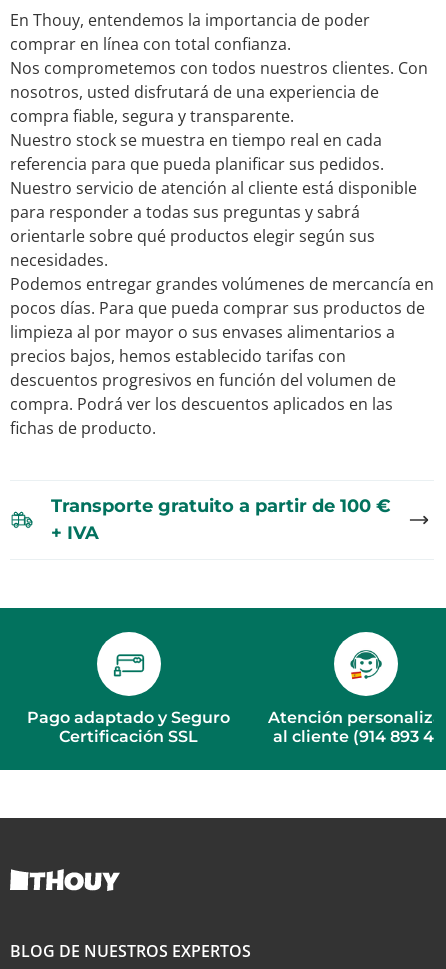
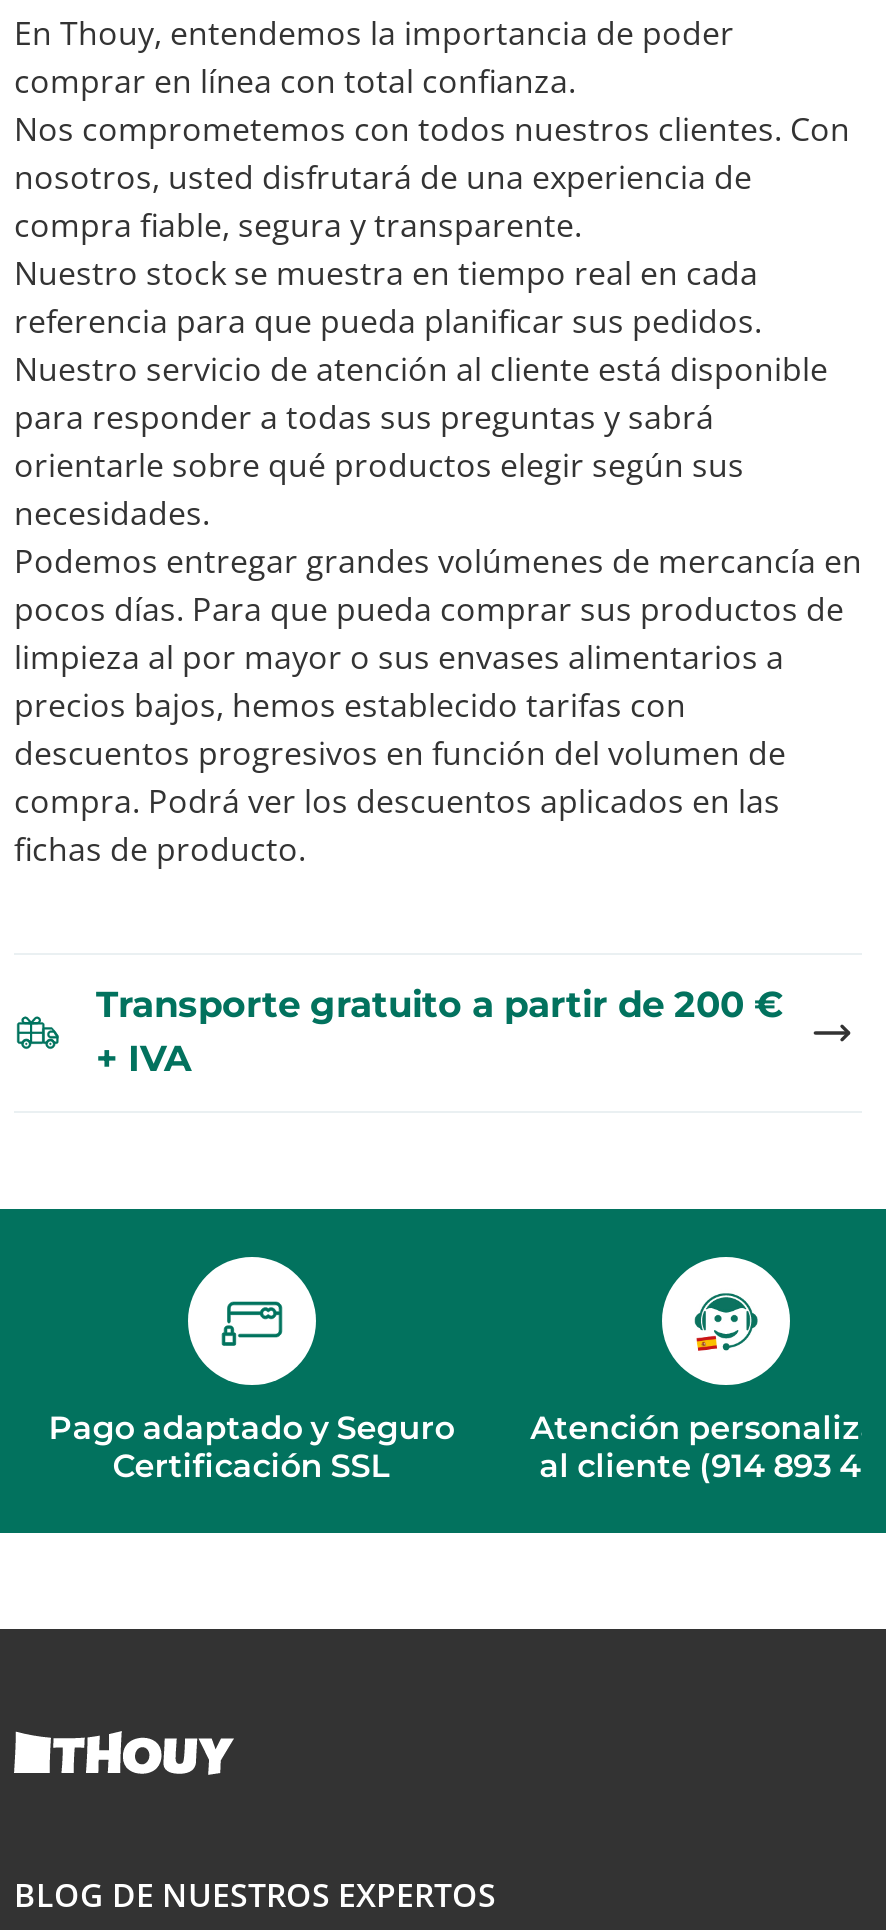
- Transporte gratuito a partir de 100 €
+ Transporte gratuito a partir de 200 €
